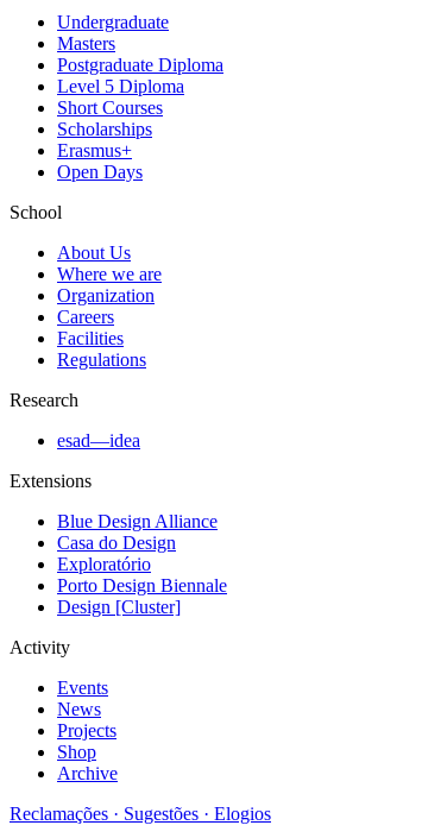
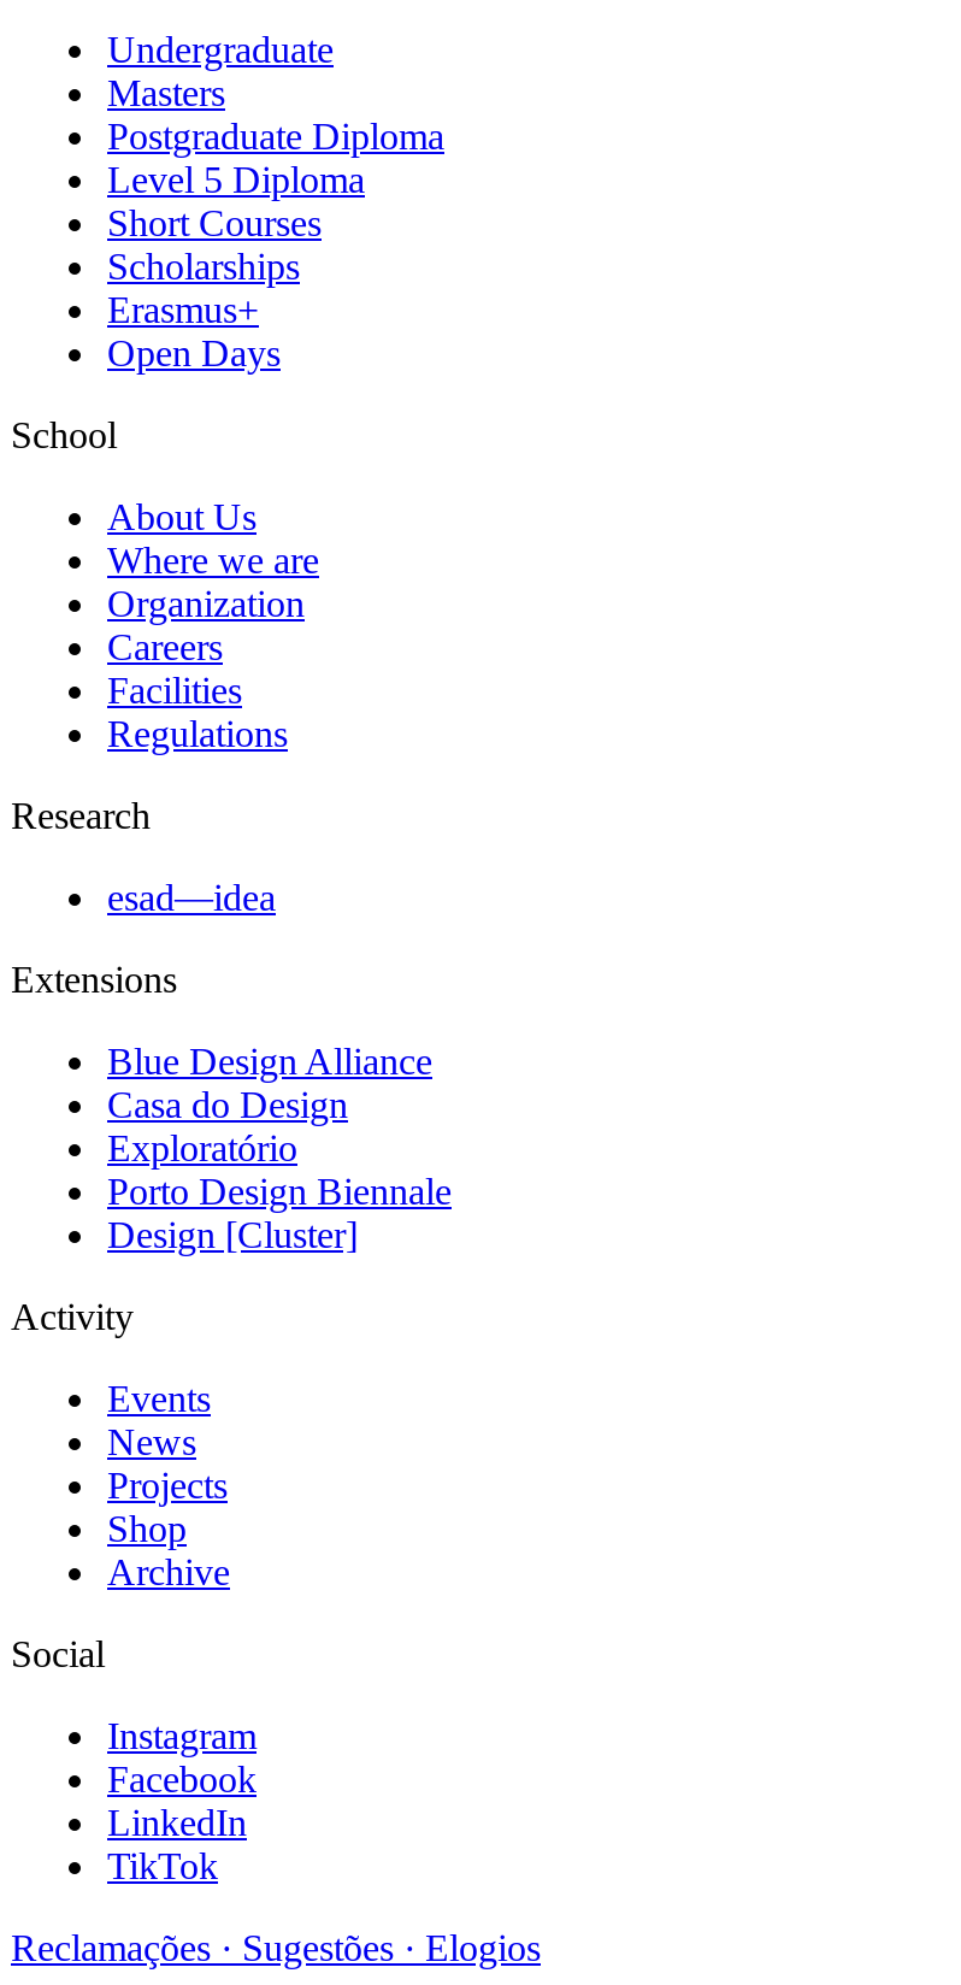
+ Social
+ Instagram
+ Facebook
+ LinkedIn
+ TikTok
